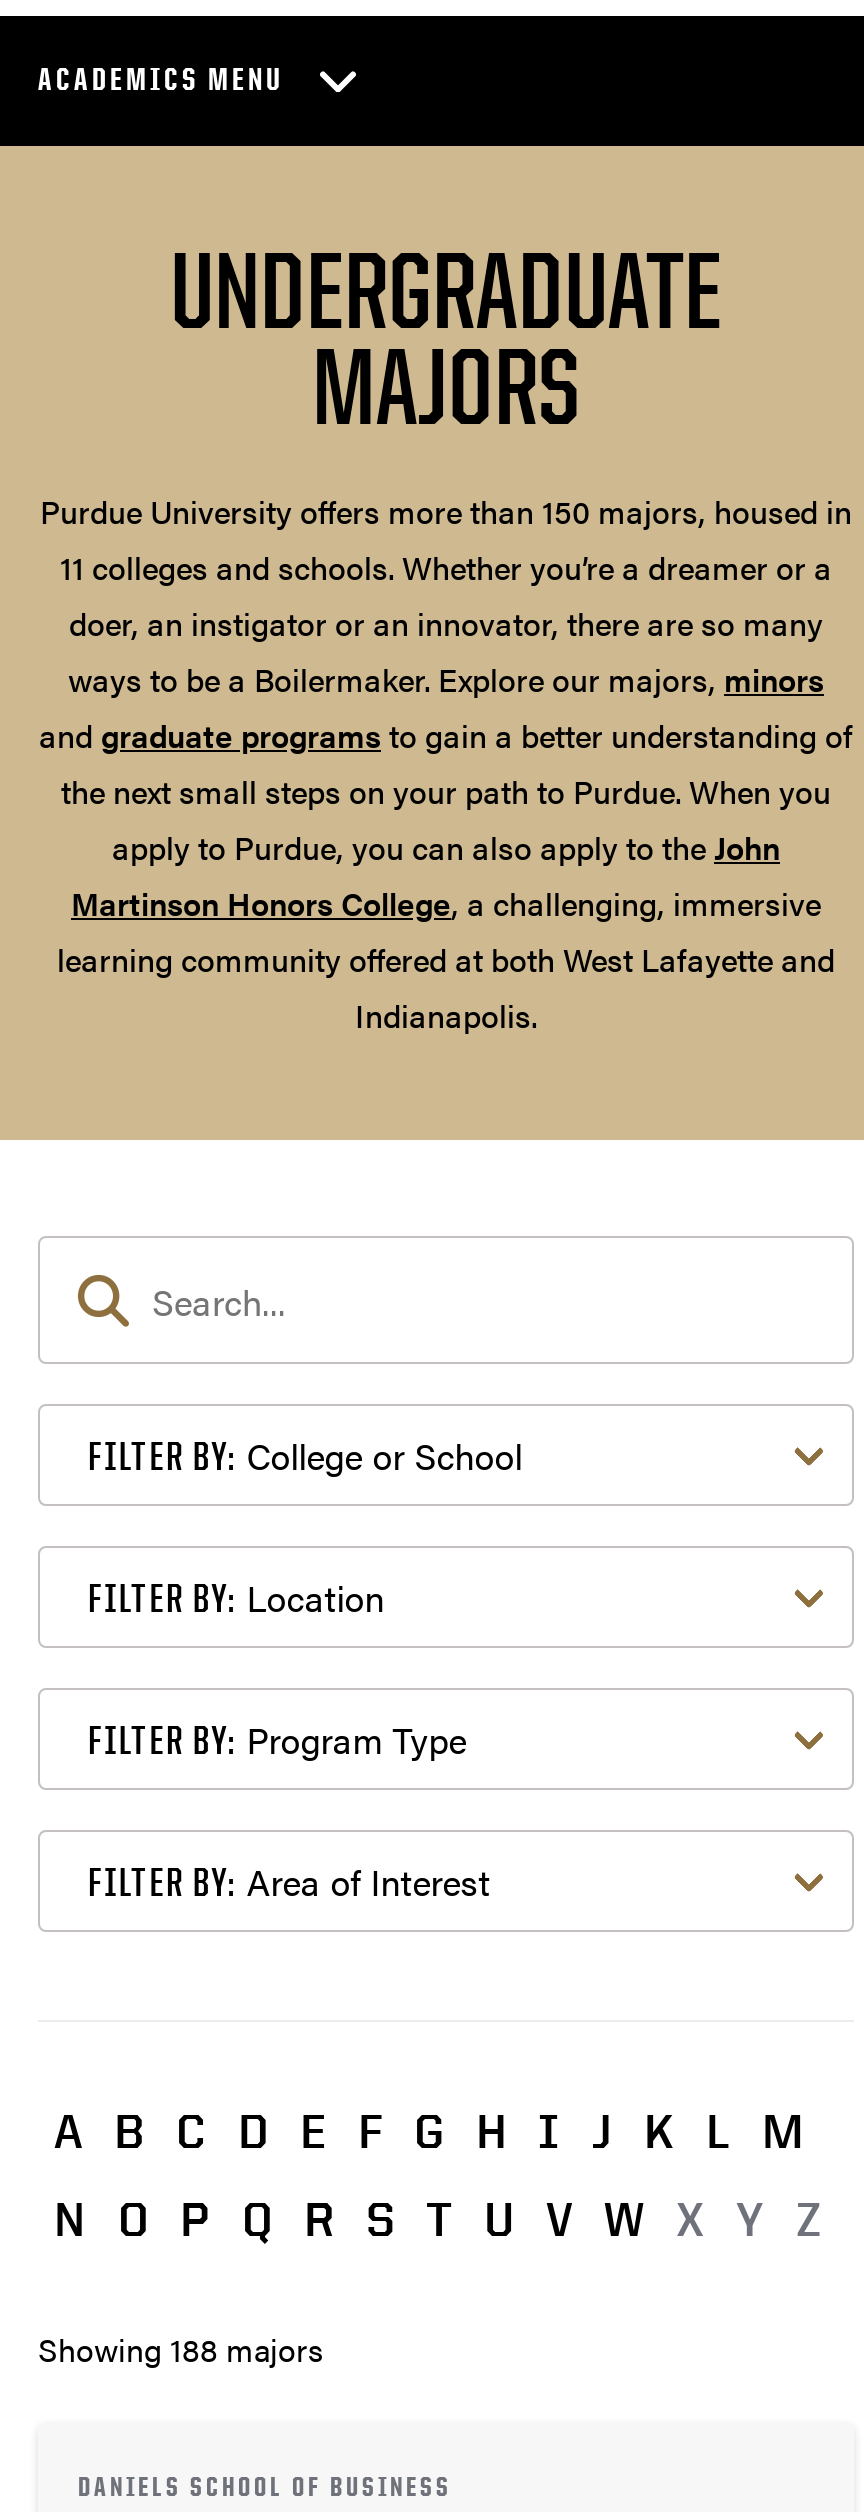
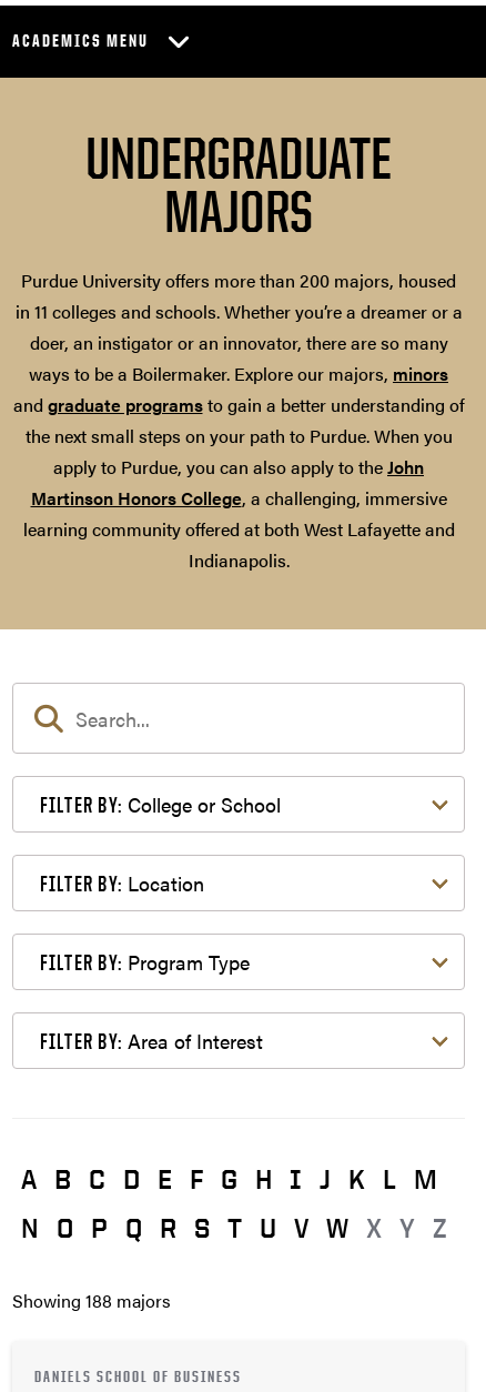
- Purdue University offers more than 150 majors, housed in
- 11 colleges and schools. Whether you’re a dreamer or a
+ Purdue University offers more than 200 majors, housed
+ in 11 colleges and schools. Whether you’re a dreamer or a
